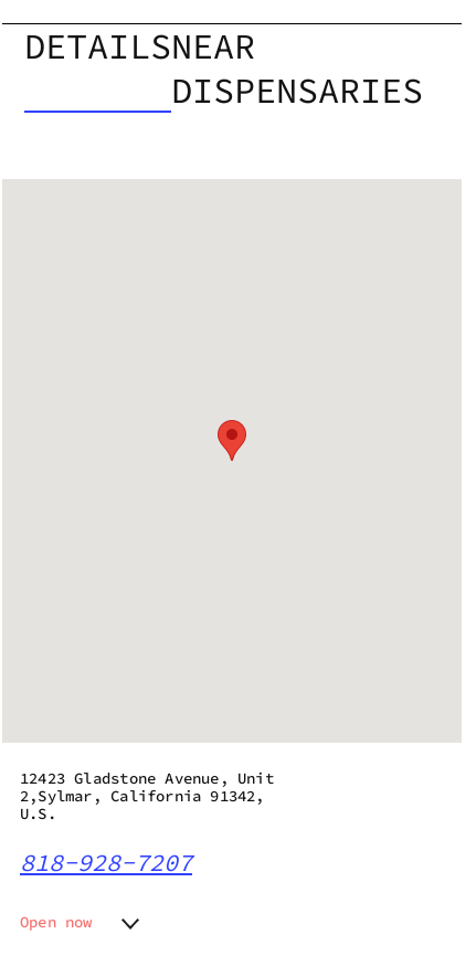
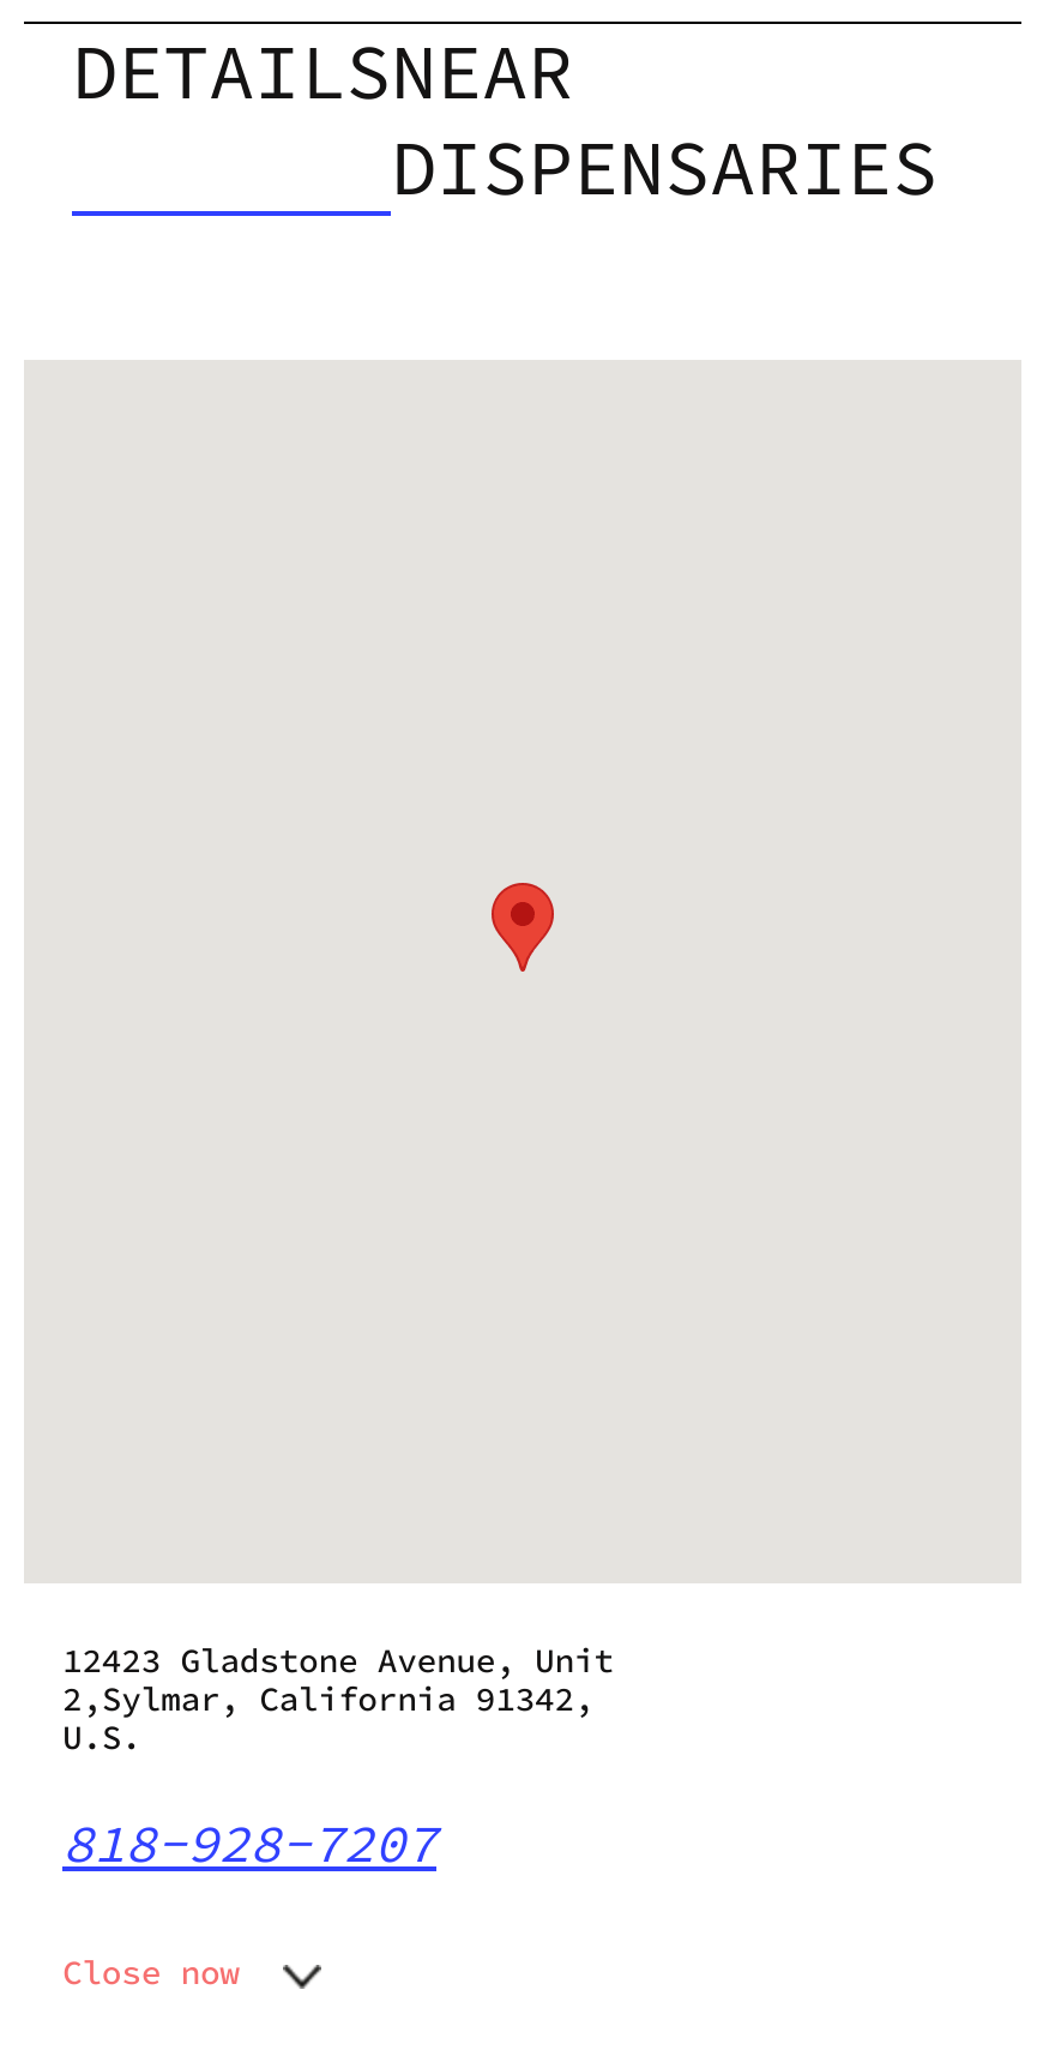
- Open now
+ Close now
